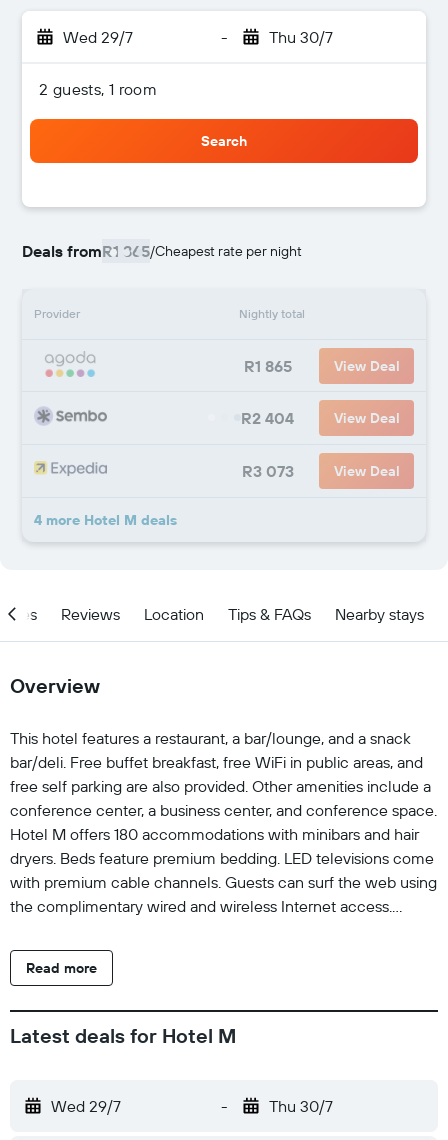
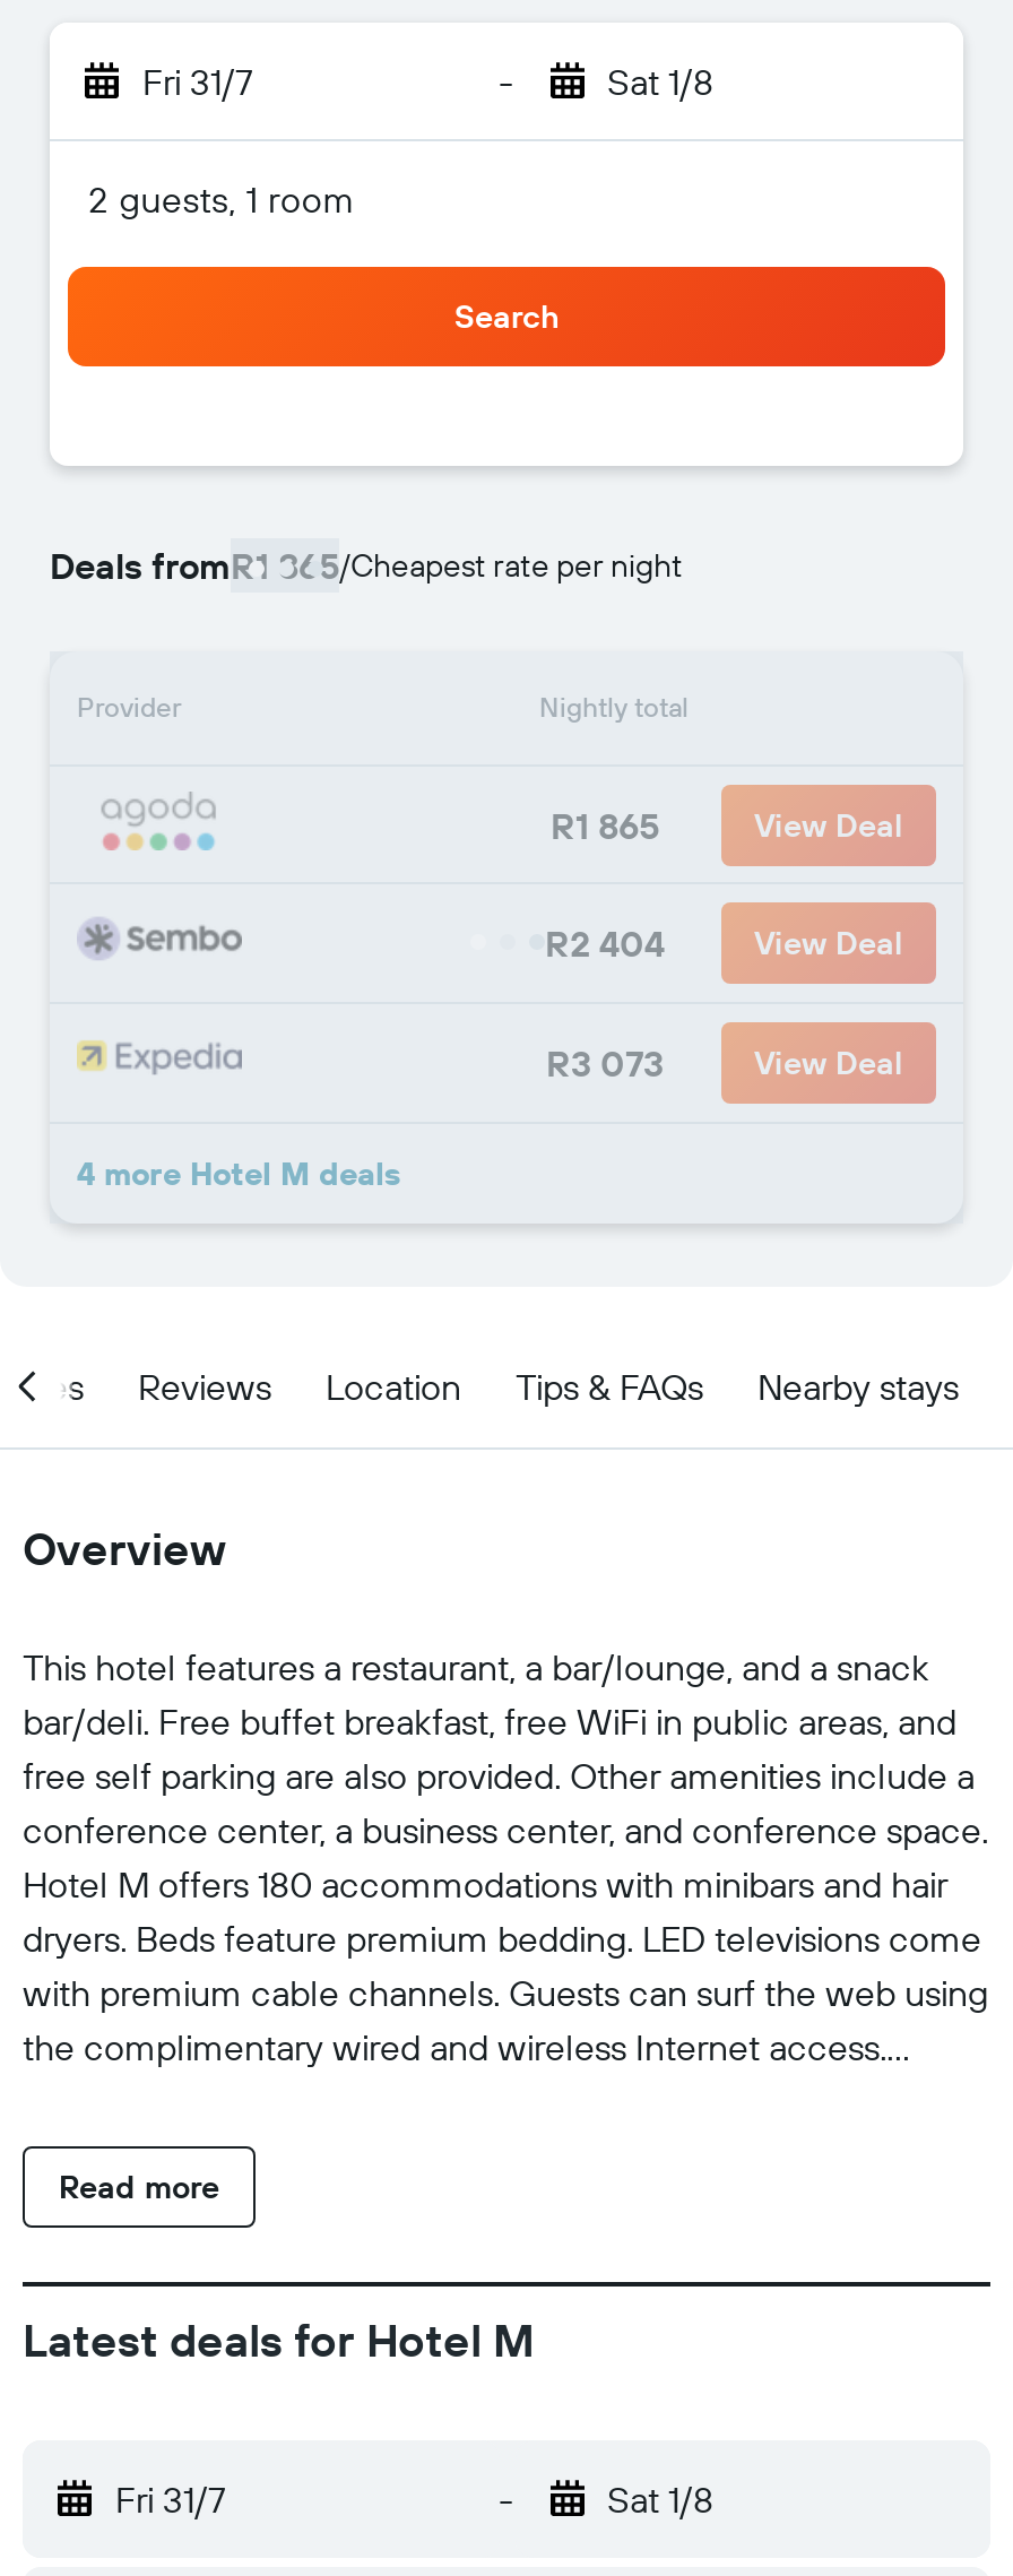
- Wed 29/7
+ Fri 31/7

- Thu 30/7
+ Sat 1/8

- Wed 29/7
+ Fri 31/7

- Thu 30/7
+ Sat 1/8
